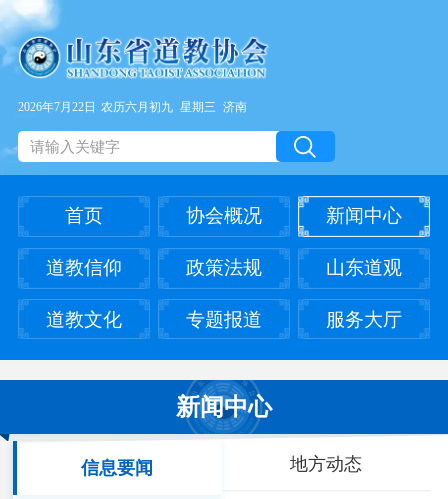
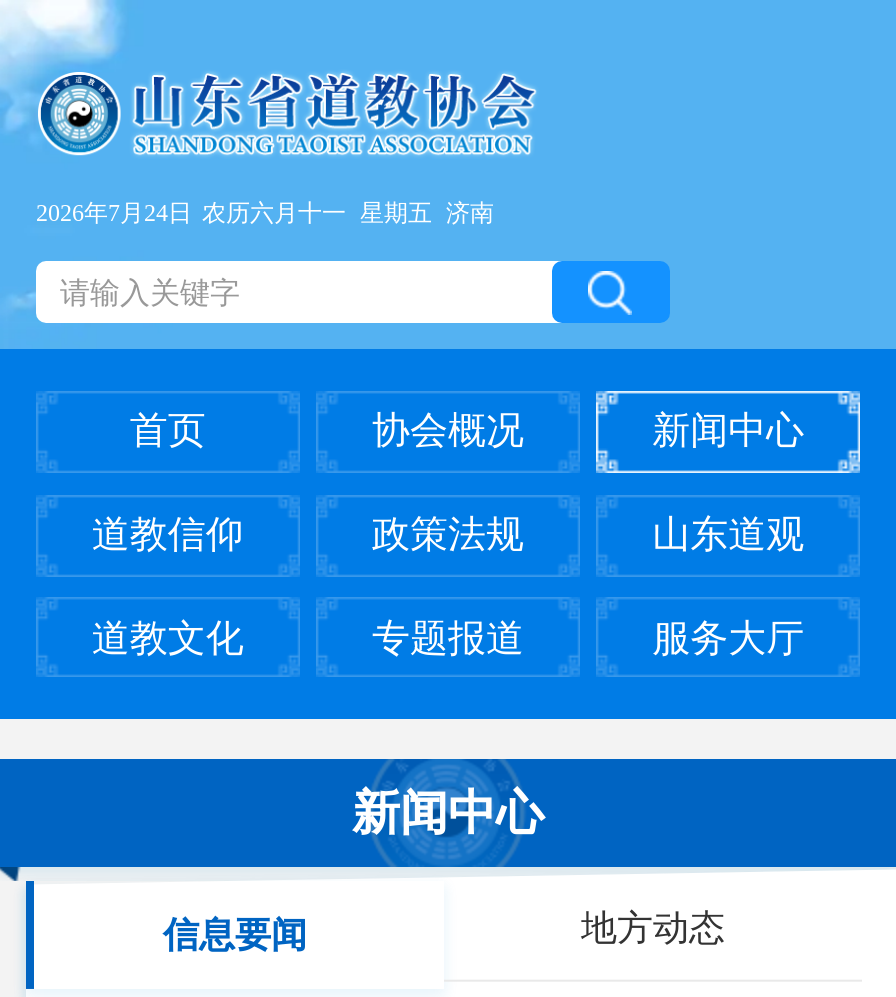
- 2026年7月22日 农历六月初九 星期三 济南
+ 2026年7月24日 农历六月十一 星期五 济南
